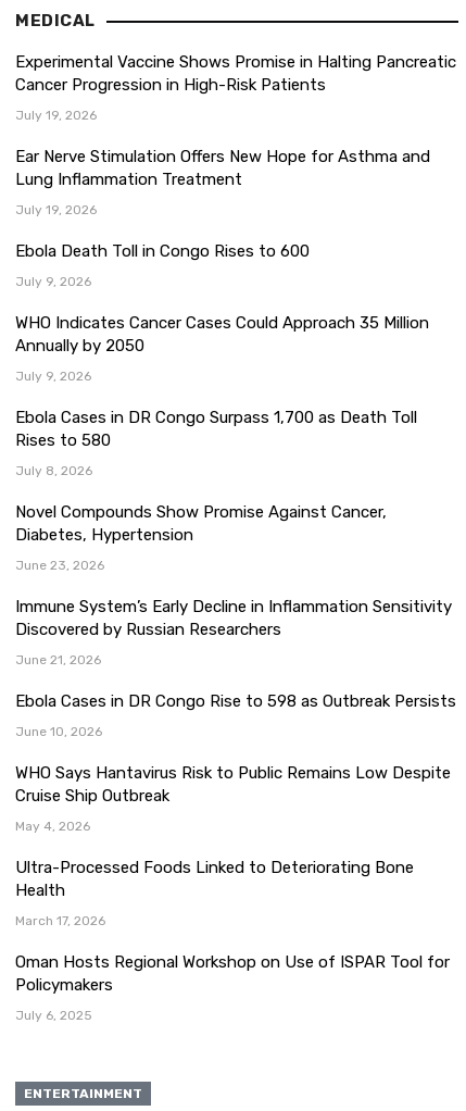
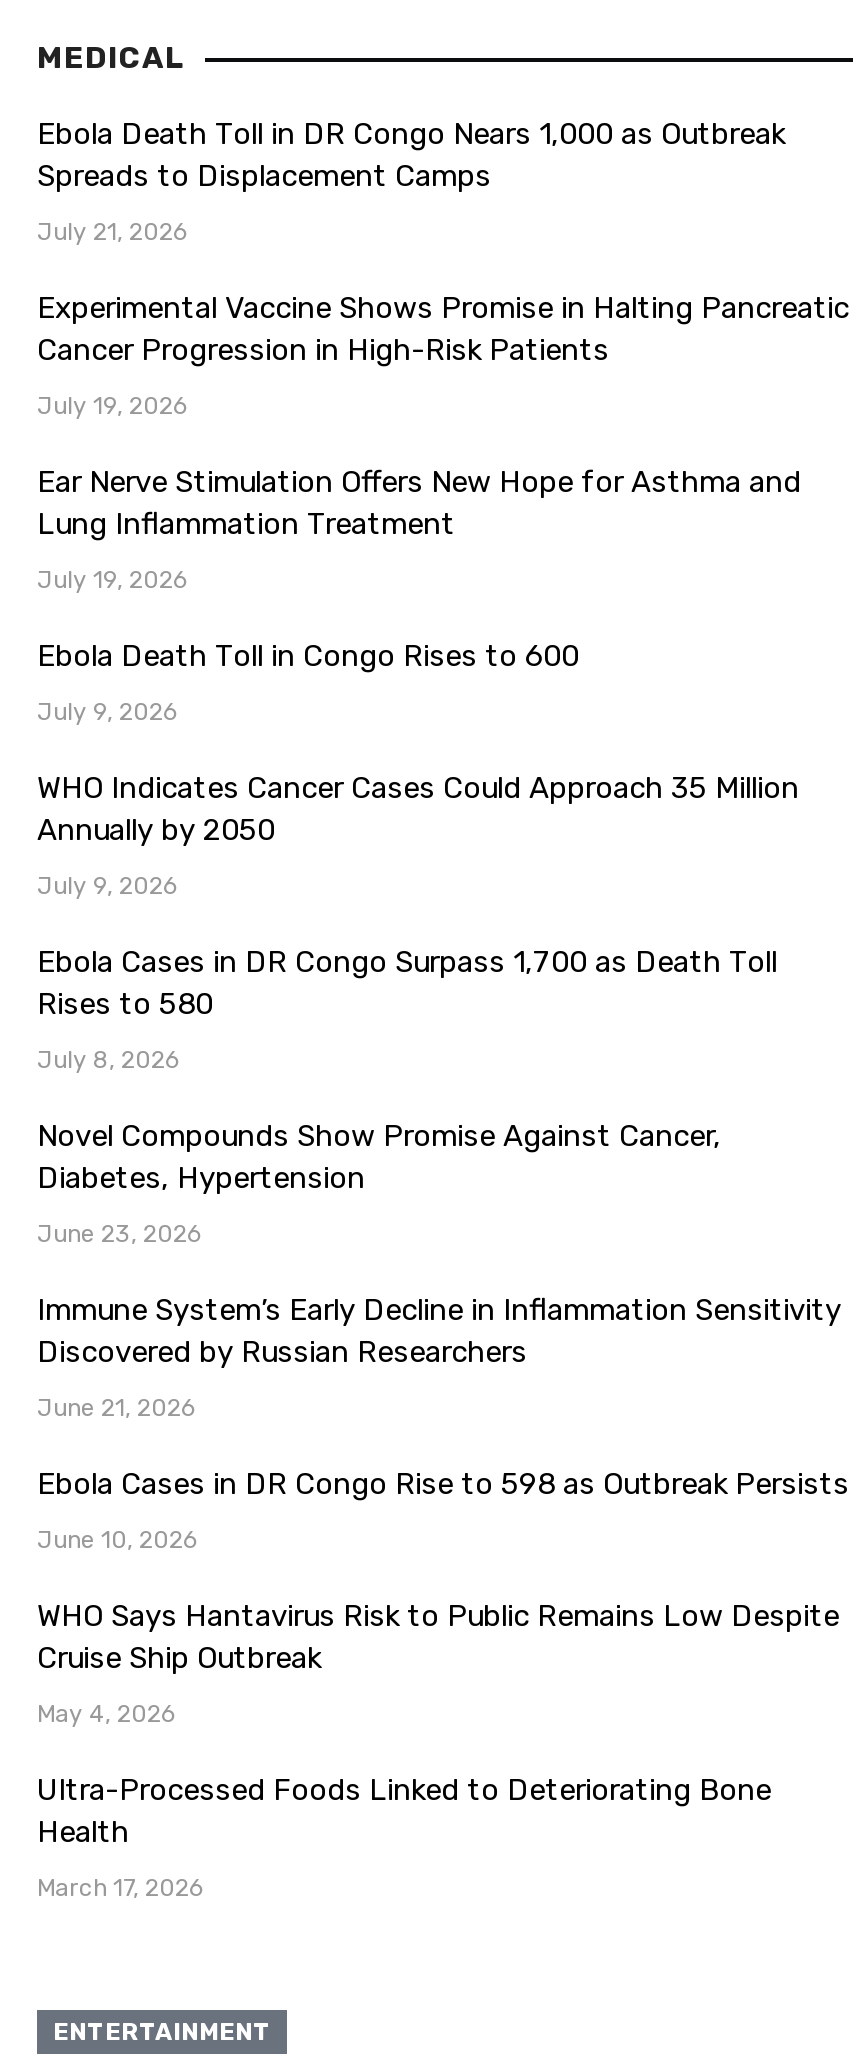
+ Ebola Death Toll in DR Congo Nears 1,000 as Outbreak
+ Spreads to Displacement Camps
+ July 21, 2026

moved down: Experimental Vaccine Shows Promise in Halting Pancreatic | Cancer Progression in High-Risk Patients | July 19, 2026 | ... | Health | March 17, 2026

- Oman Hosts Regional Workshop on Use of ISPAR Tool for
- Policymakers
- July 6, 2025
